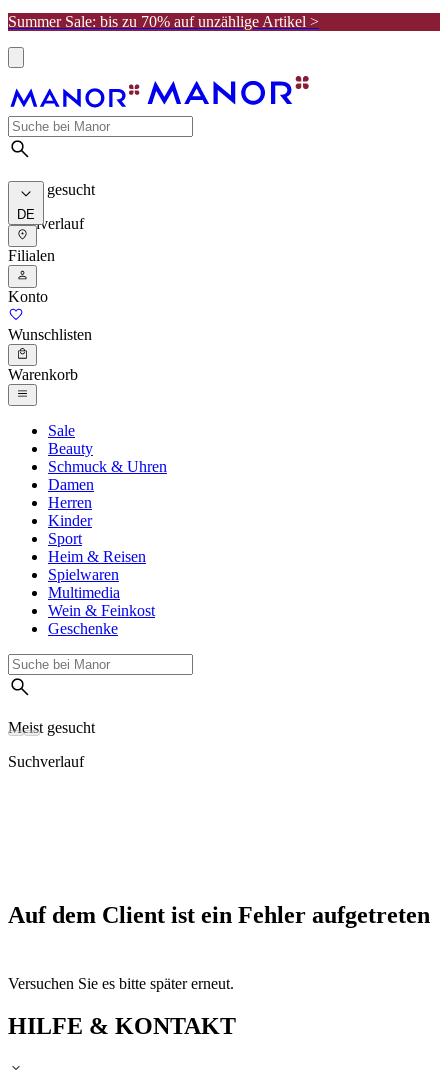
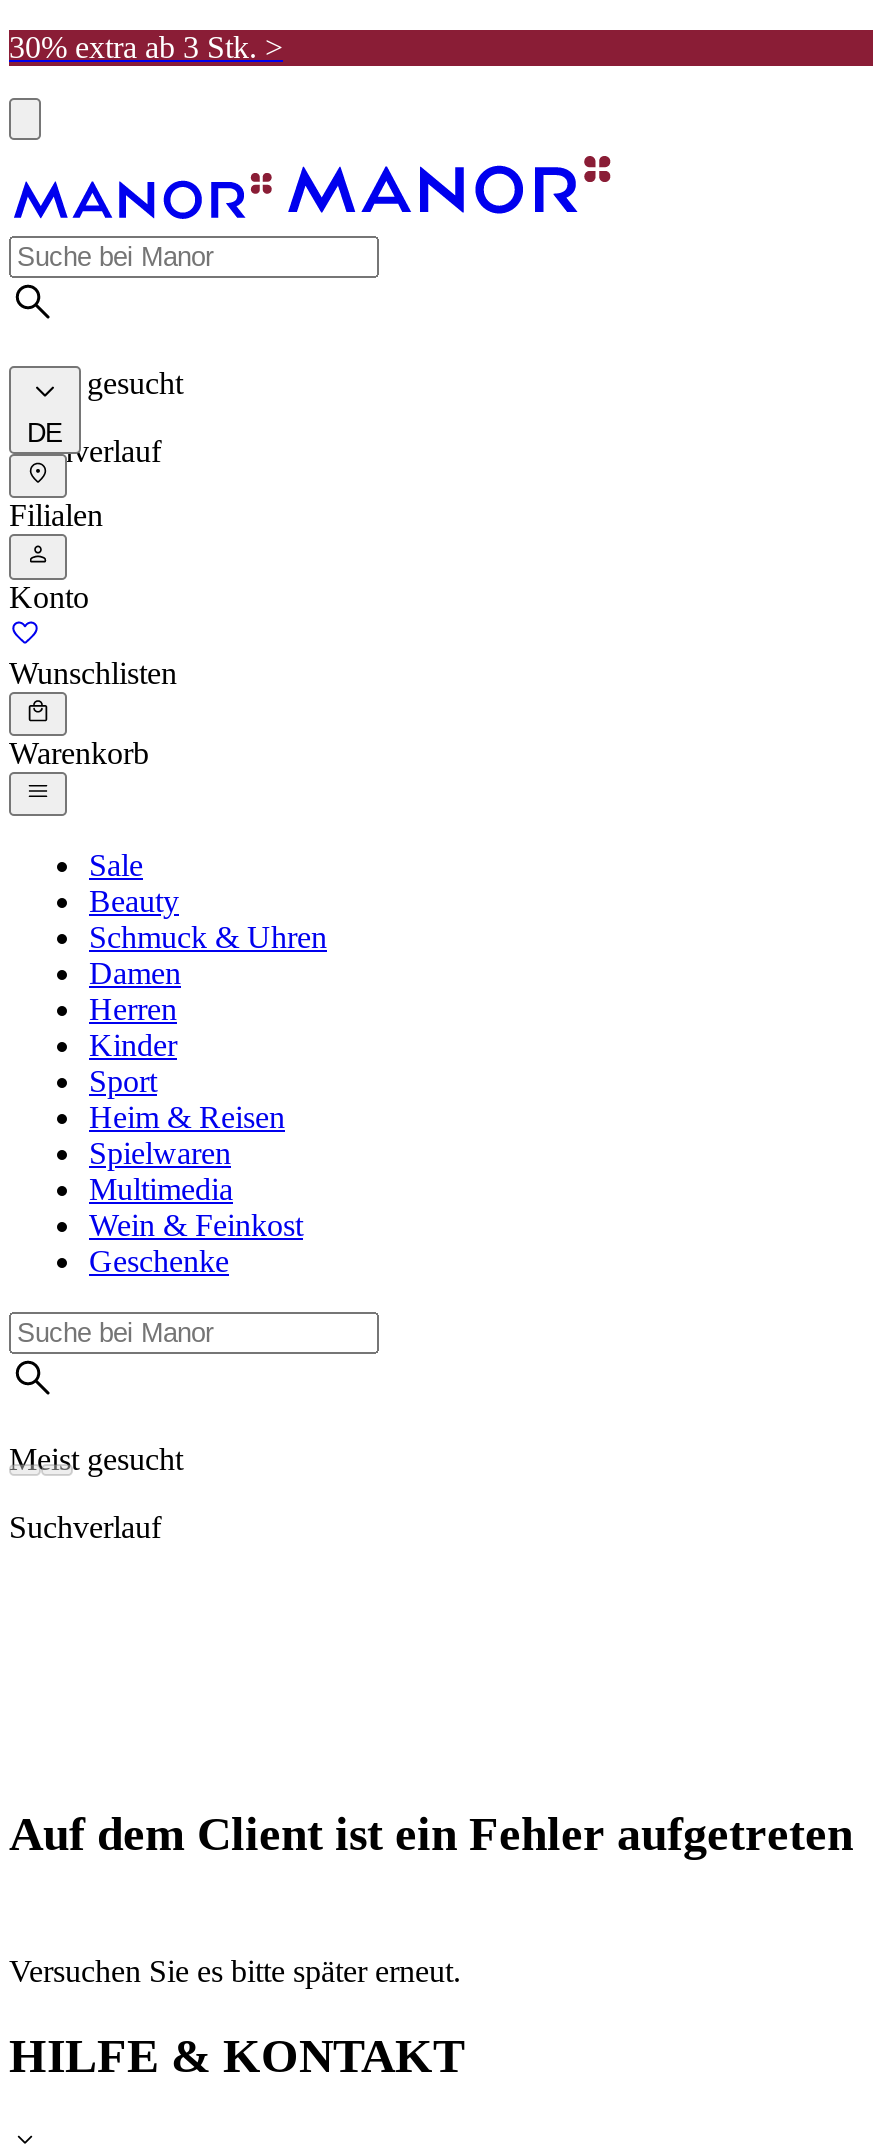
- Summer Sale: bis zu 70% auf unzählige Artikel >
+ 30% extra ab 3 Stk. >
